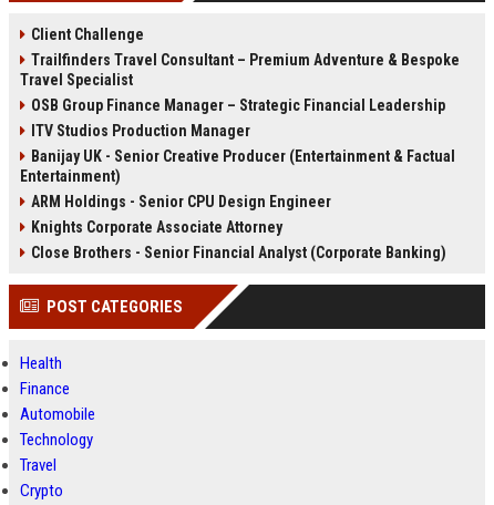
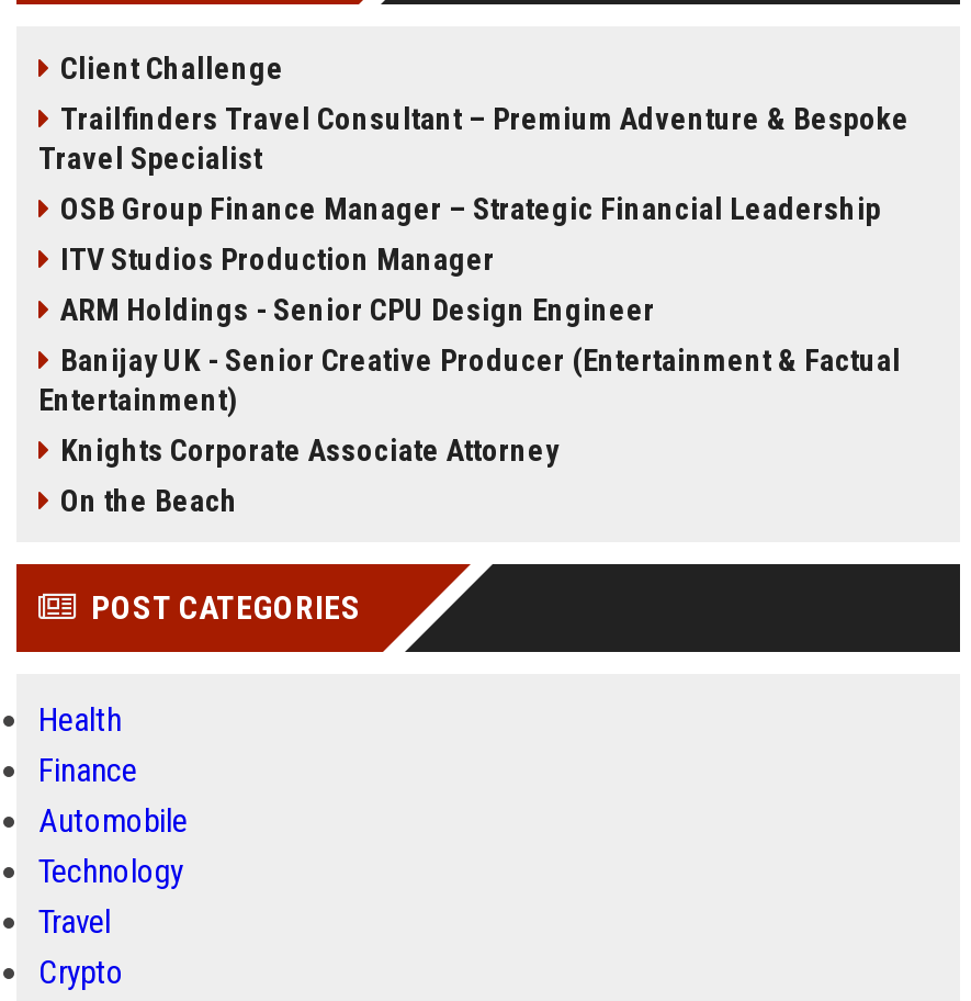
moved down: Banijay UK - Senior Creative Producer (Entertainment & Factual | Entertainment)

moved up: ARM Holdings - Senior CPU Design Engineer

- Close Brothers - Senior Financial Analyst (Corporate Banking)
+ On the Beach
